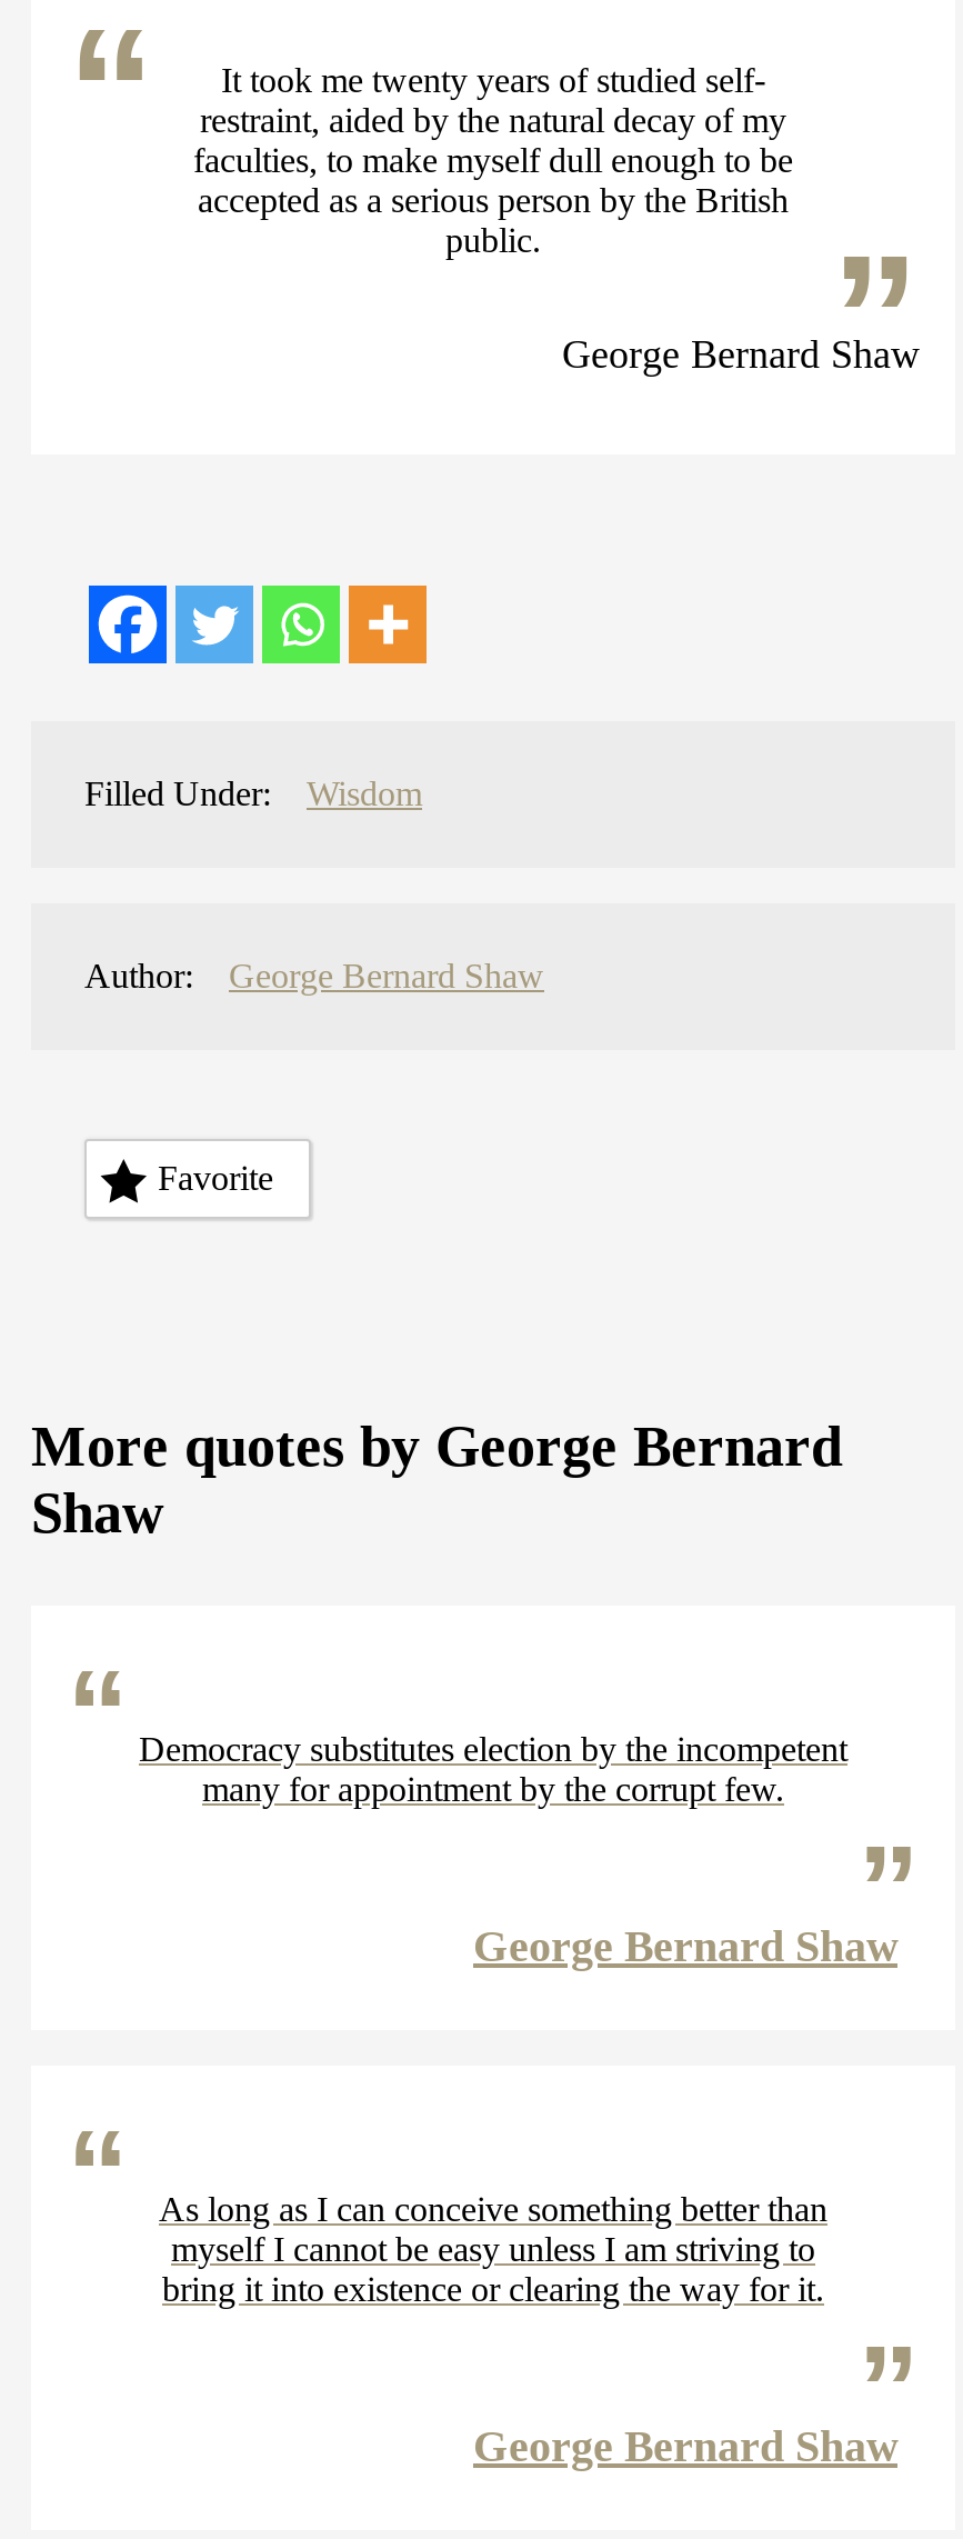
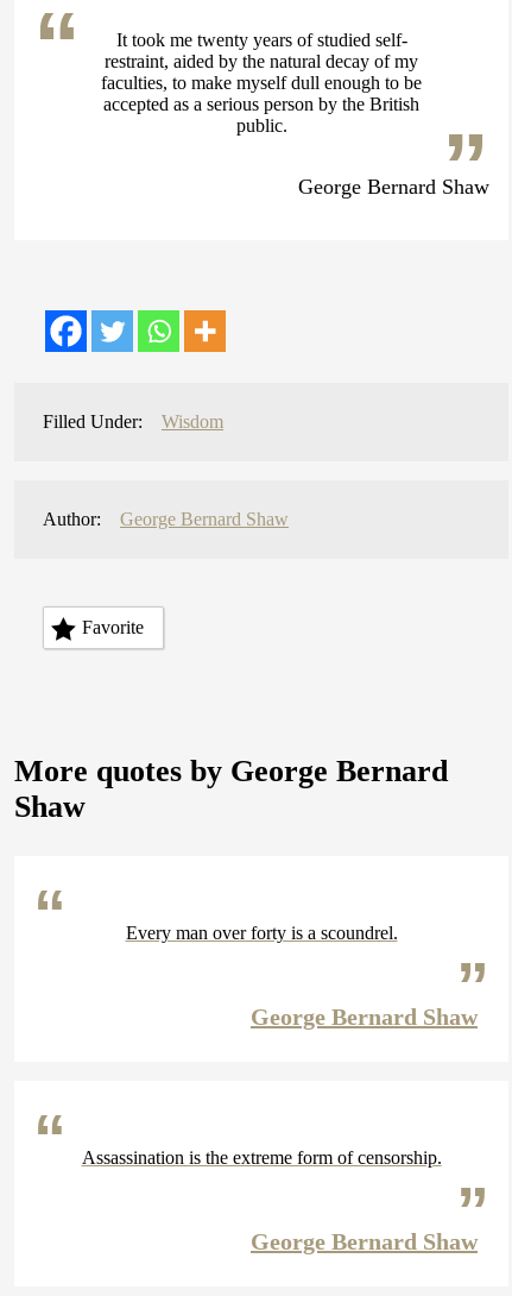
- Democracy substitutes election by the incompetent
- many for appointment by the corrupt few.
+ Every man over forty is a scoundrel.

- As long as I can conceive something better than
- myself I cannot be easy unless I am striving to
- bring it into existence or clearing the way for it.
+ Assassination is the extreme form of censorship.
